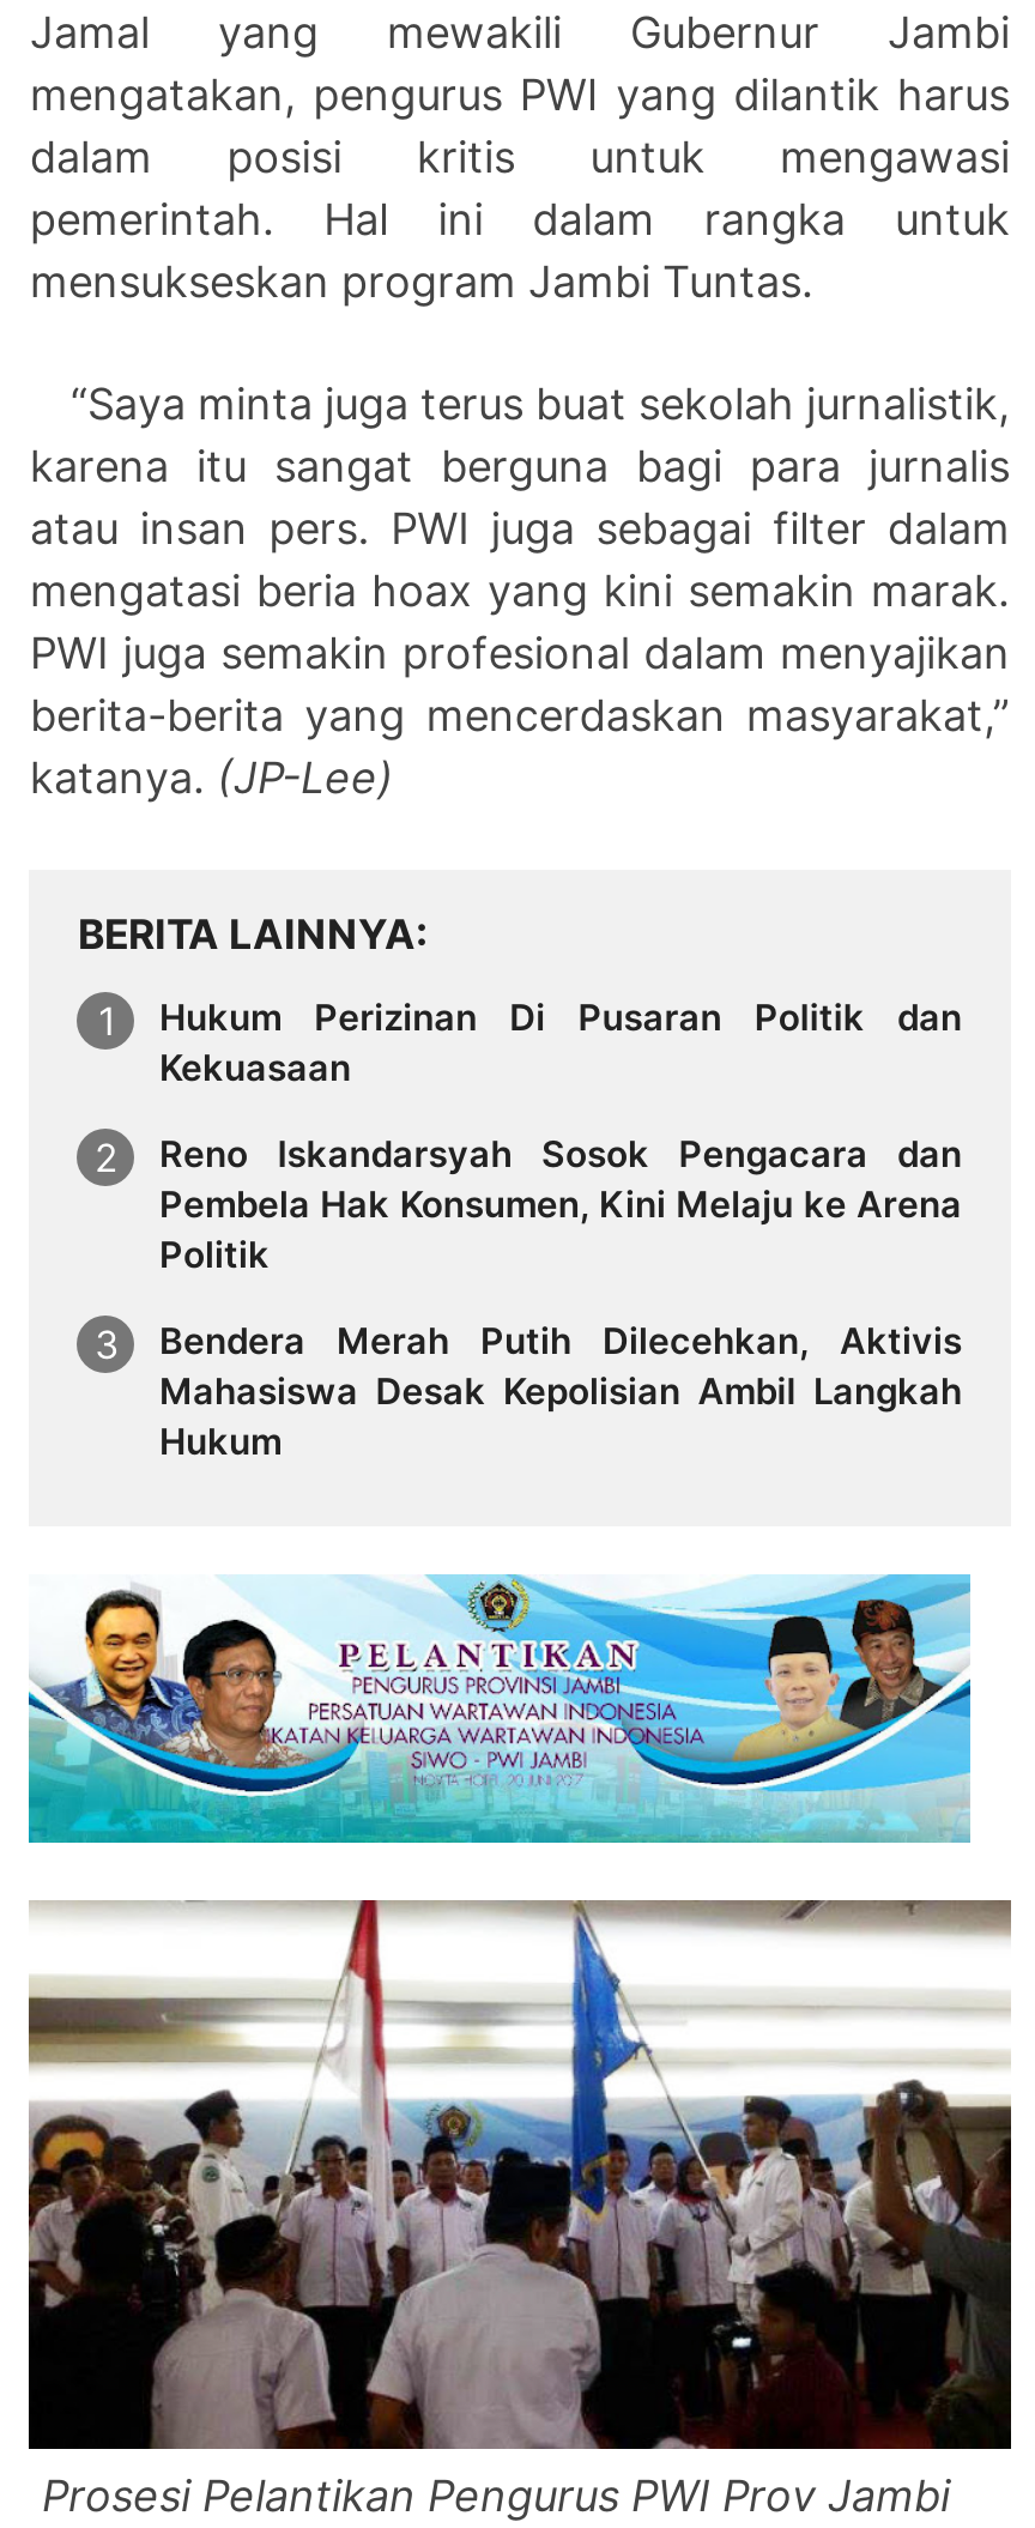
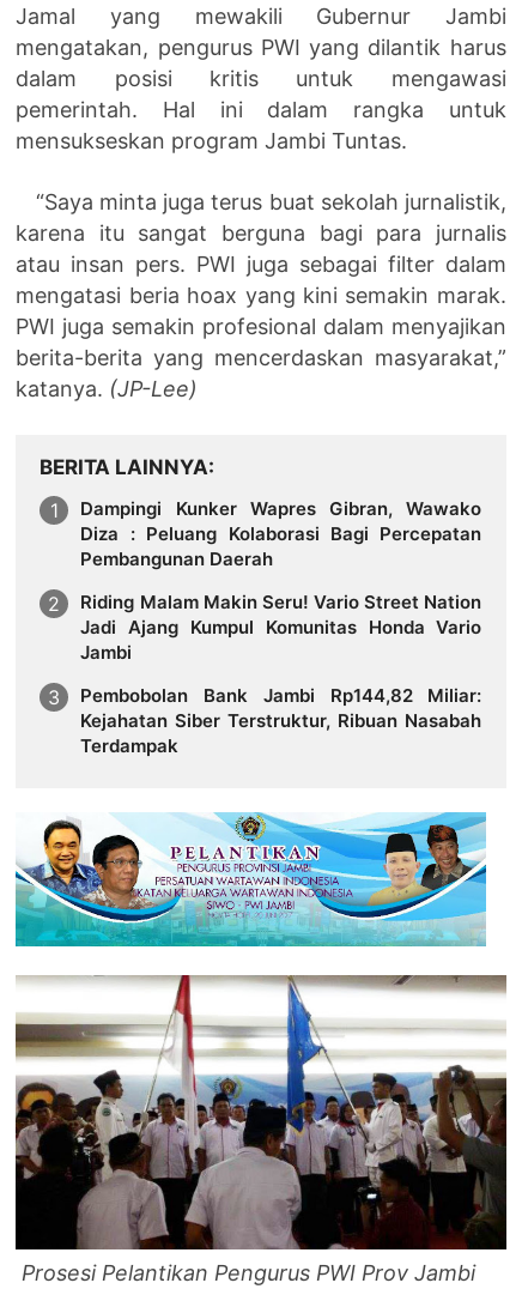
- Hukum Perizinan Di Pusaran Politik dan
- Kekuasaan
+ Dampingi Kunker Wapres Gibran, Wawako
+ Diza : Peluang Kolaborasi Bagi Percepatan
+ Pembangunan Daerah

- Reno Iskandarsyah Sosok Pengacara dan
- Pembela Hak Konsumen, Kini Melaju ke Arena
- Politik
+ Riding Malam Makin Seru! Vario Street Nation
+ Jadi Ajang Kumpul Komunitas Honda Vario
+ Jambi

- Bendera Merah Putih Dilecehkan, Aktivis
- Mahasiswa Desak Kepolisian Ambil Langkah
- Hukum
+ Pembobolan Bank Jambi Rp144,82 Miliar:
+ Kejahatan Siber Terstruktur, Ribuan Nasabah
+ Terdampak
